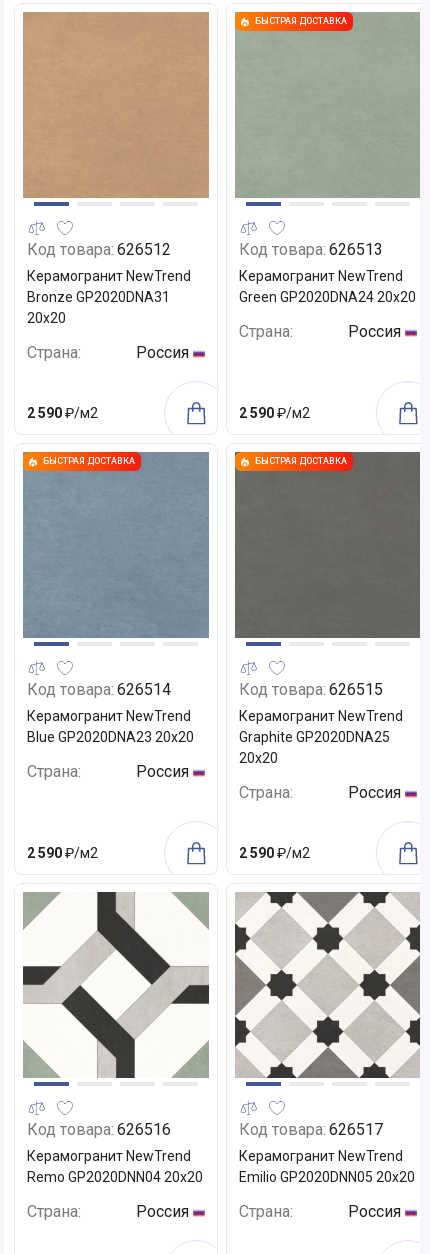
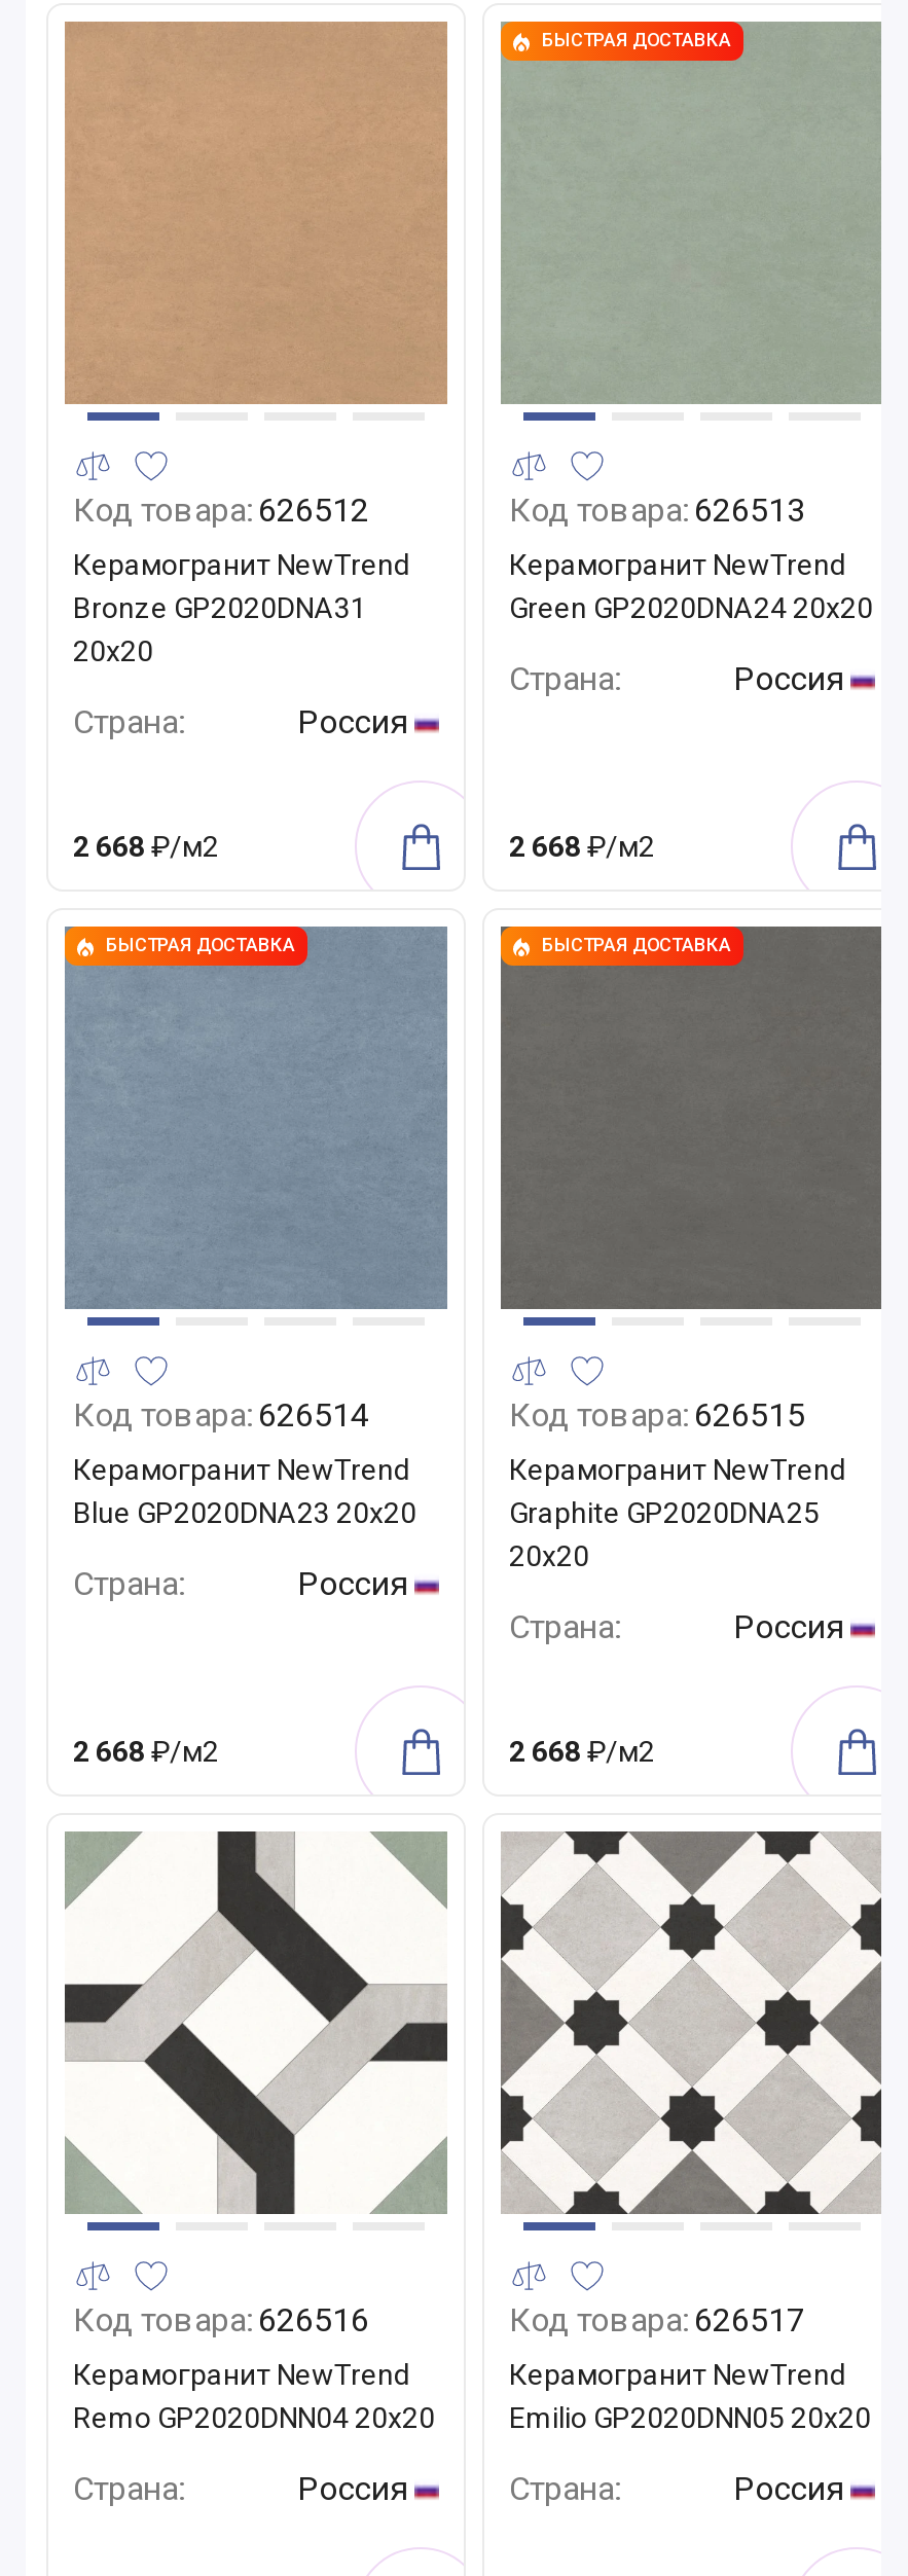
- 2 590 ₽/м2
+ 2 668 ₽/м2

- 2 590 ₽/м2
+ 2 668 ₽/м2

- 2 590 ₽/м2
+ 2 668 ₽/м2

- 2 590 ₽/м2
+ 2 668 ₽/м2
